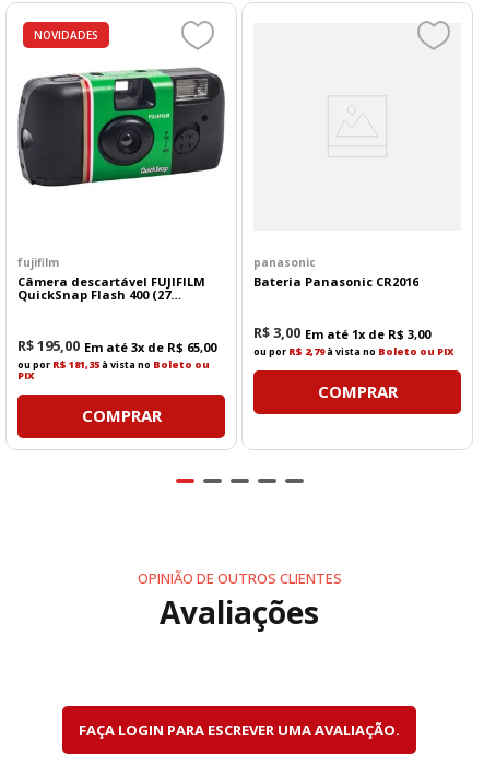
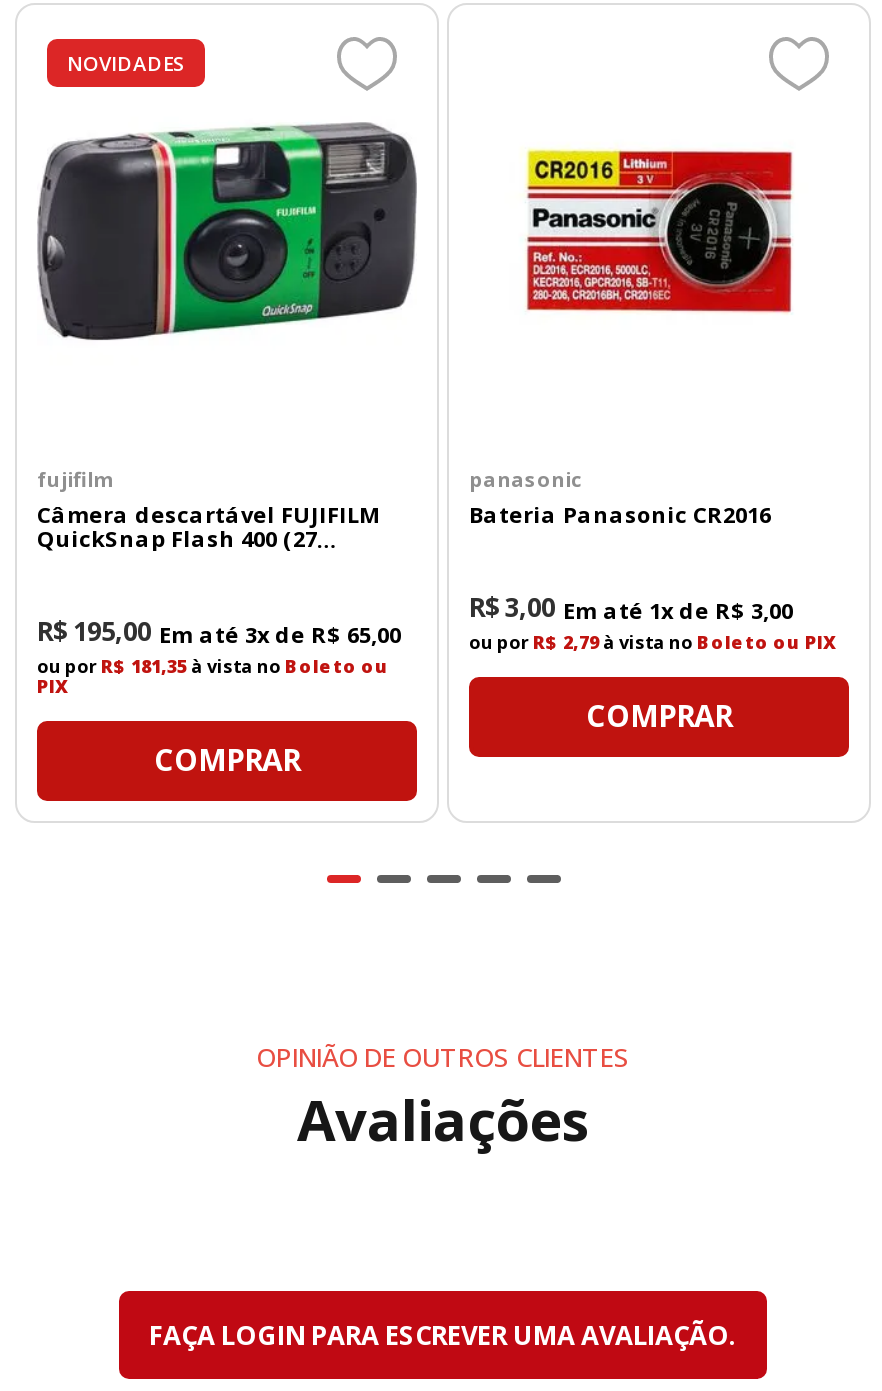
+ [image]
